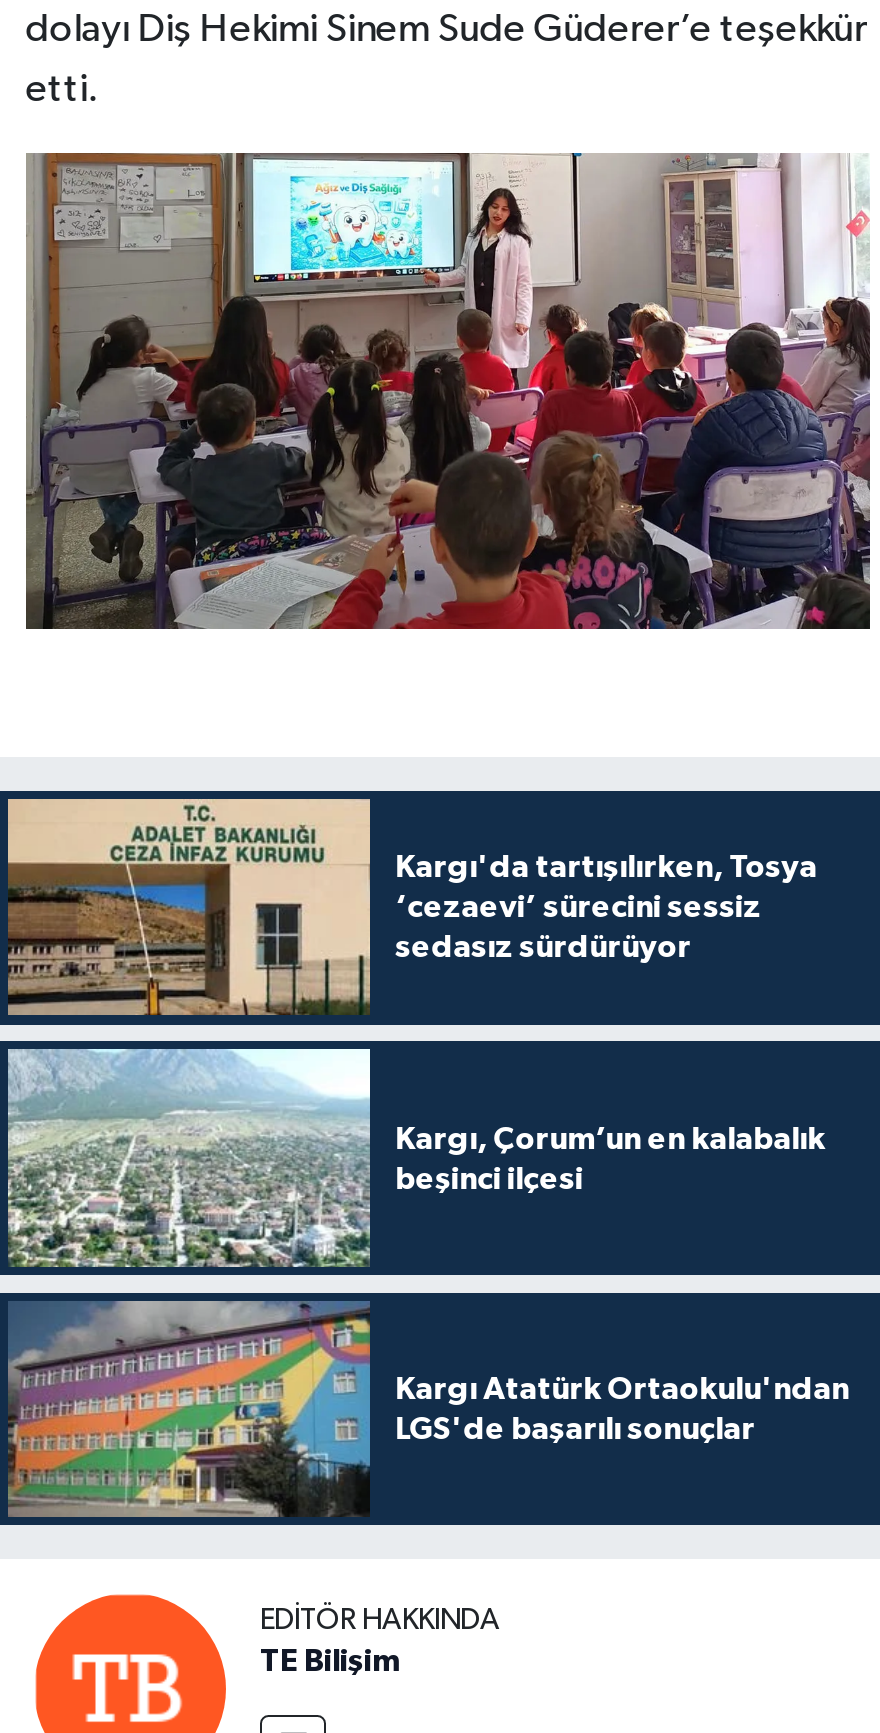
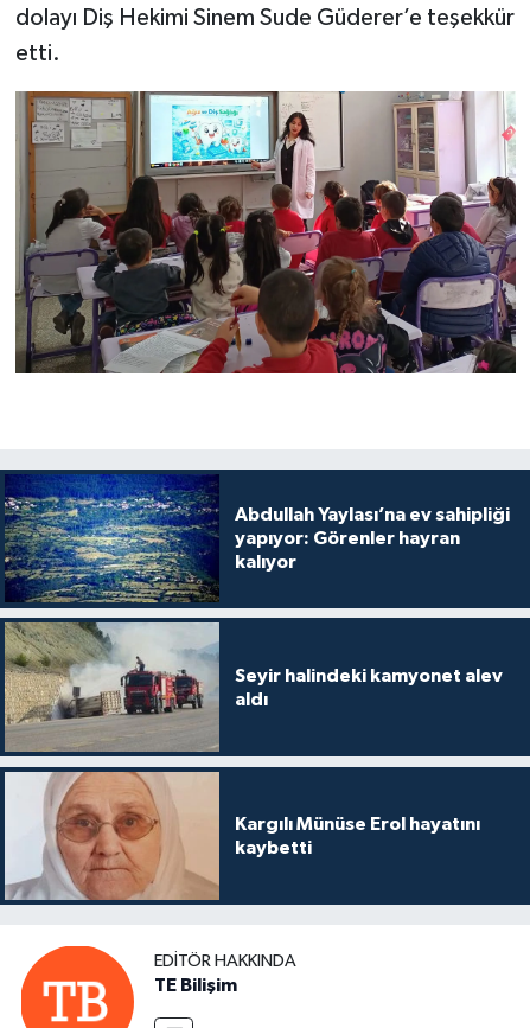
- [image]
- Kargı'da tartışılırken, Tosya
- ‘cezaevi’ sürecini sessiz
- sedasız sürdürüyor
+ [image]
+ Abdullah Yaylası’na ev sahipliği
+ yapıyor: Görenler hayran
+ kalıyor

- [image]
- Kargı, Çorum’un en kalabalık
- beşinci ilçesi
+ [image]
+ Seyir halindeki kamyonet alev
+ aldı

- [image]
- Kargı Atatürk Ortaokulu'ndan
- LGS'de başarılı sonuçlar
+ [image]
+ Kargılı Münüse Erol hayatını
+ kaybetti
